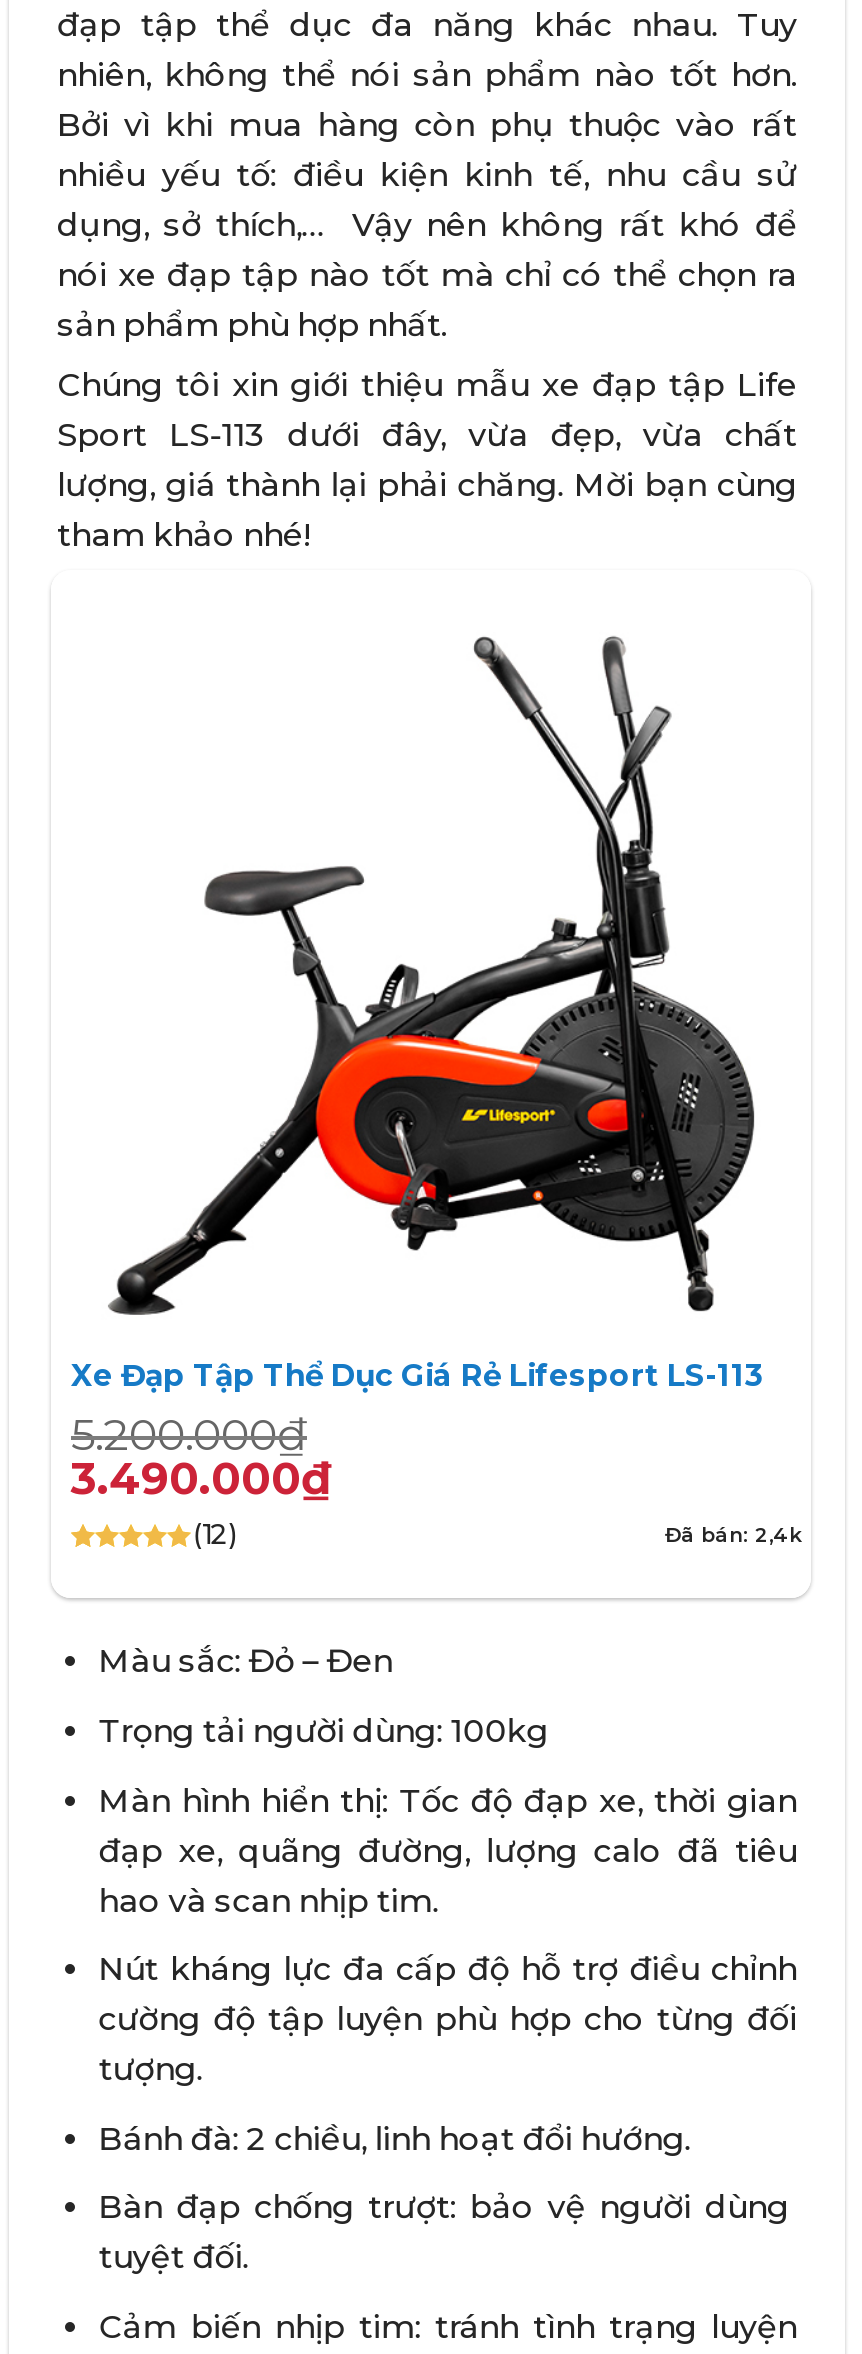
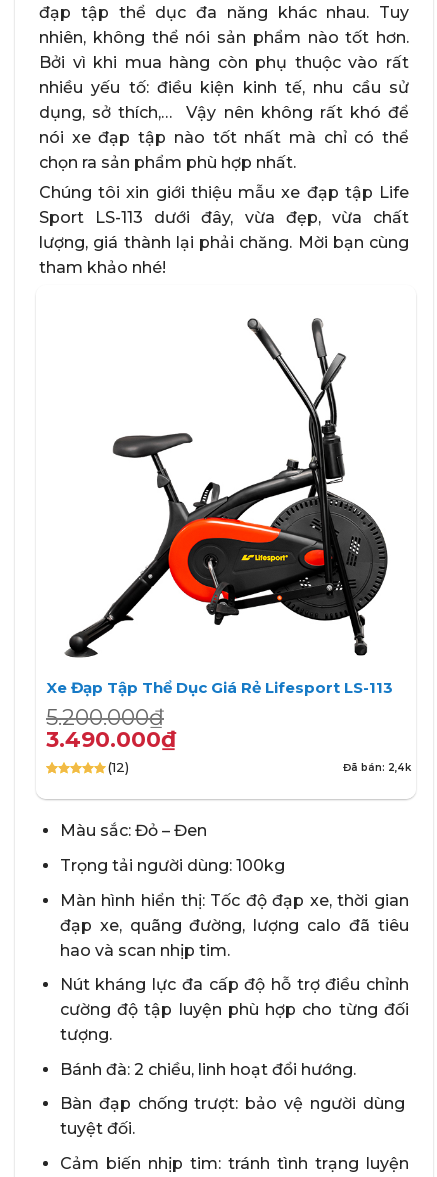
- nói xe đạp tập nào tốt mà chỉ có thể chọn ra
- sản phẩm phù hợp nhất.
+ nói xe đạp tập nào tốt nhất mà chỉ có thể
+ chọn ra sản phẩm phù hợp nhất.
